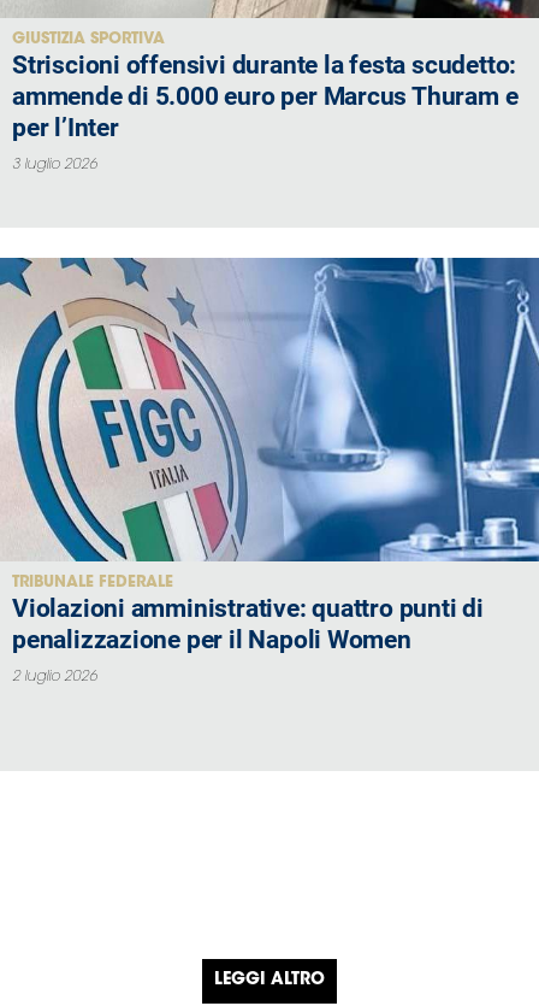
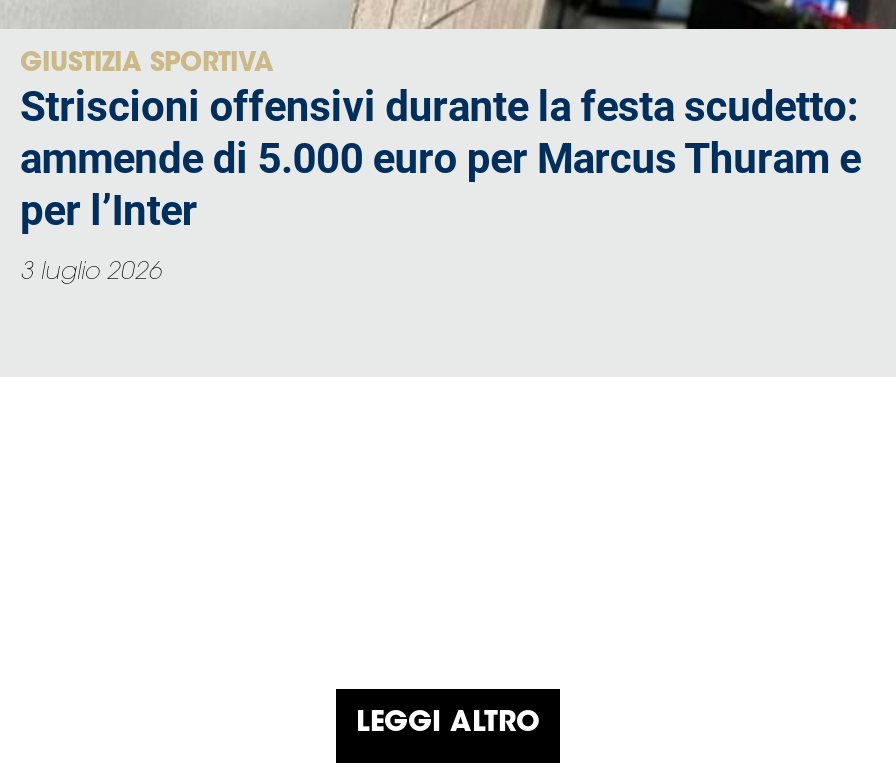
- [image]
- TRIBUNALE FEDERALE
- Violazioni amministrative: quattro punti di
- penalizzazione per il Napoli Women
- 2 luglio 2026
